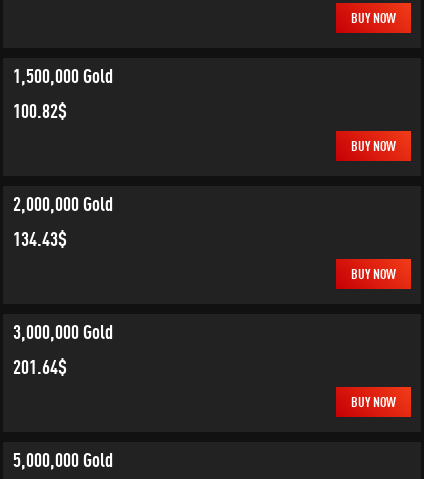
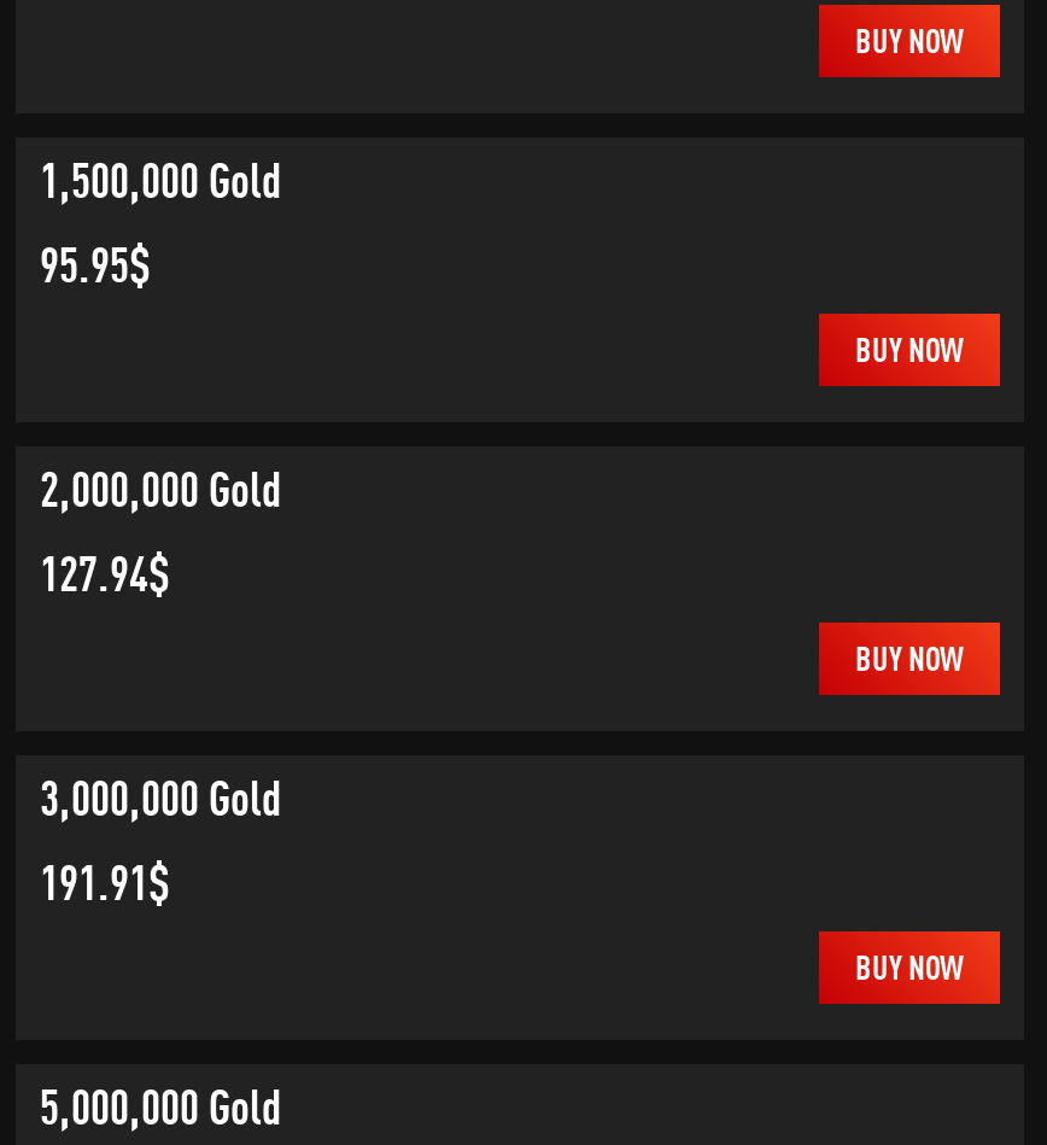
- 100.82$
+ 95.95$

- 134.43$
+ 127.94$

- 201.64$
+ 191.91$
